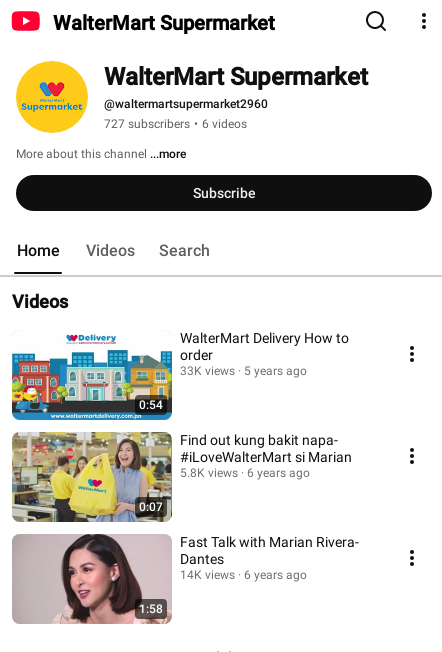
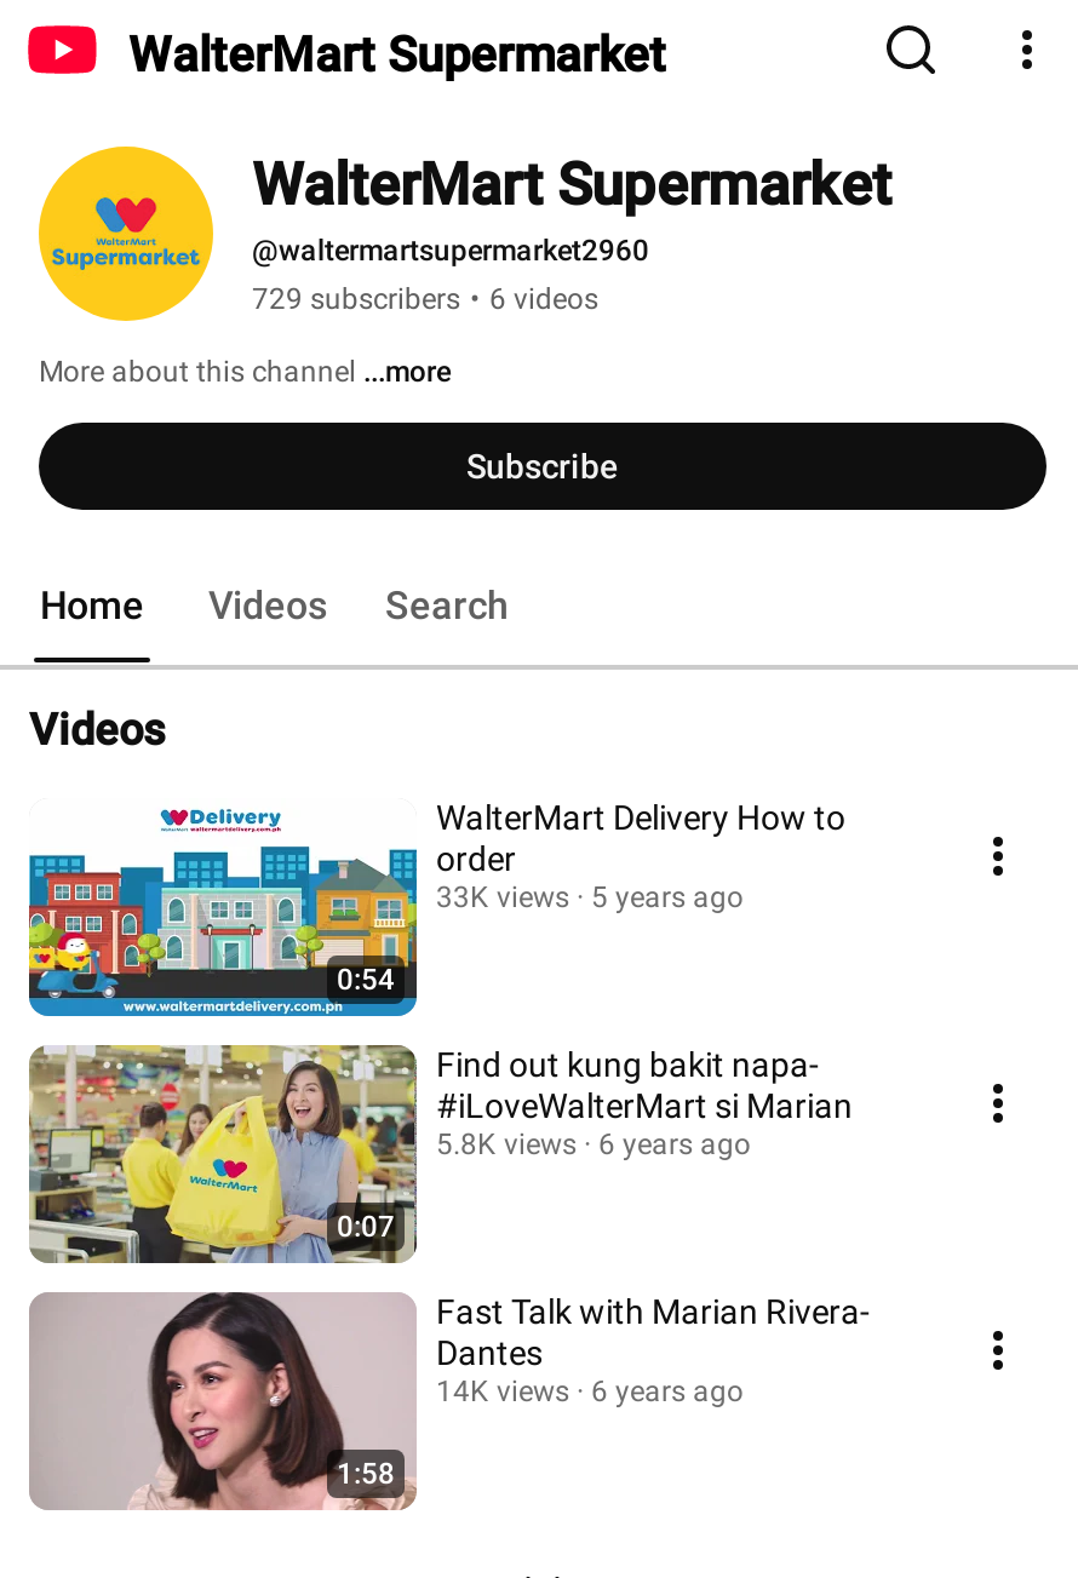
- 727 subscribers • 6 videos
+ 729 subscribers • 6 videos
